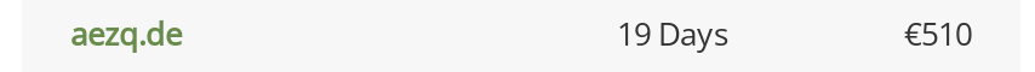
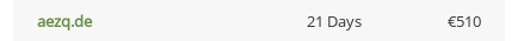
- 19 Days
+ 21 Days
